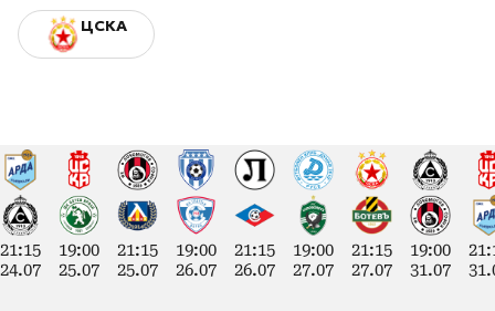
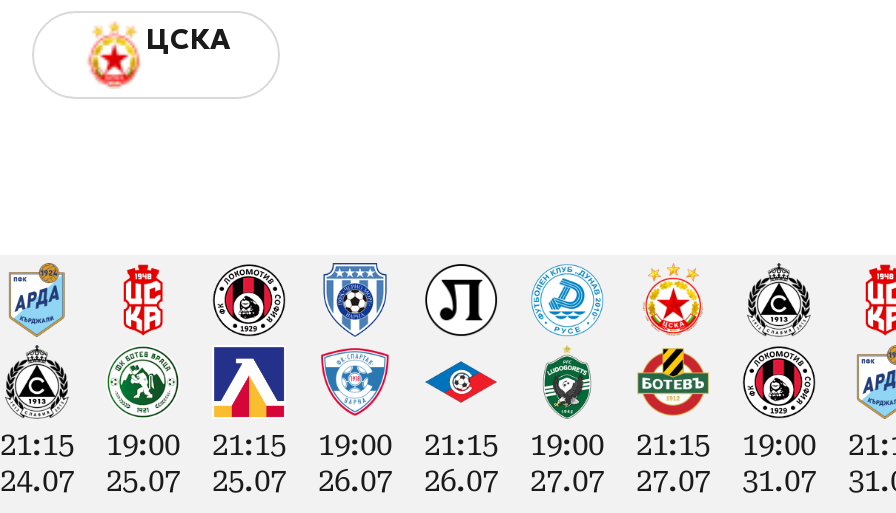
- [image]
+ [image]
